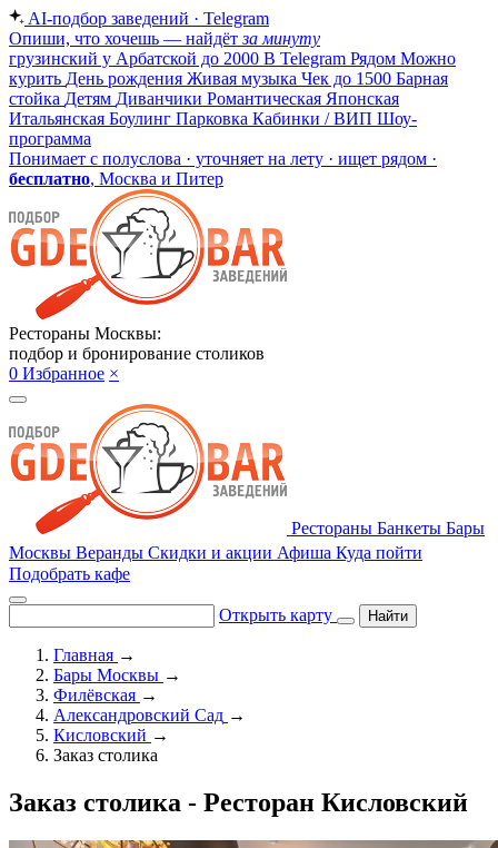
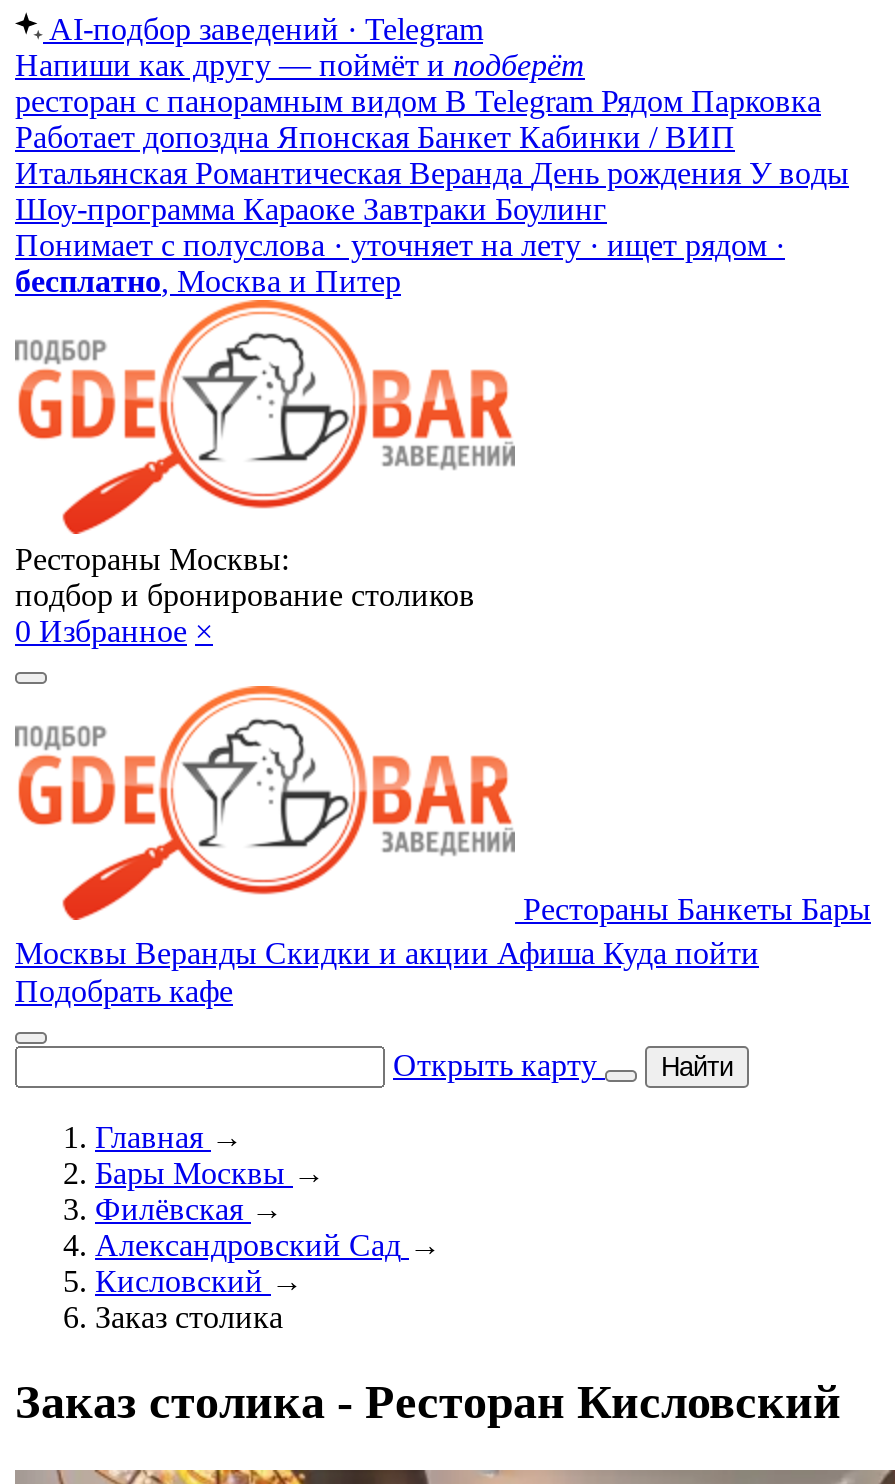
- Опиши, что хочешь — найдёт за минуту
- грузинский у Арбатской до 2000 В Telegram Рядом Можно
- курить День рождения Живая музыка Чек до 1500 Барная
- стойка Детям Диванчики Романтическая Японская
- Итальянская Боулинг Парковка Кабинки / ВИП Шоу-
- программа
+ Напиши как другу — поймёт и подберёт
+ ресторан с панорамным видом В Telegram Рядом Парковка
+ Работает допоздна Японская Банкет Кабинки / ВИП
+ Итальянская Романтическая Веранда День рождения У воды
+ Шоу-программа Караоке Завтраки Боулинг
